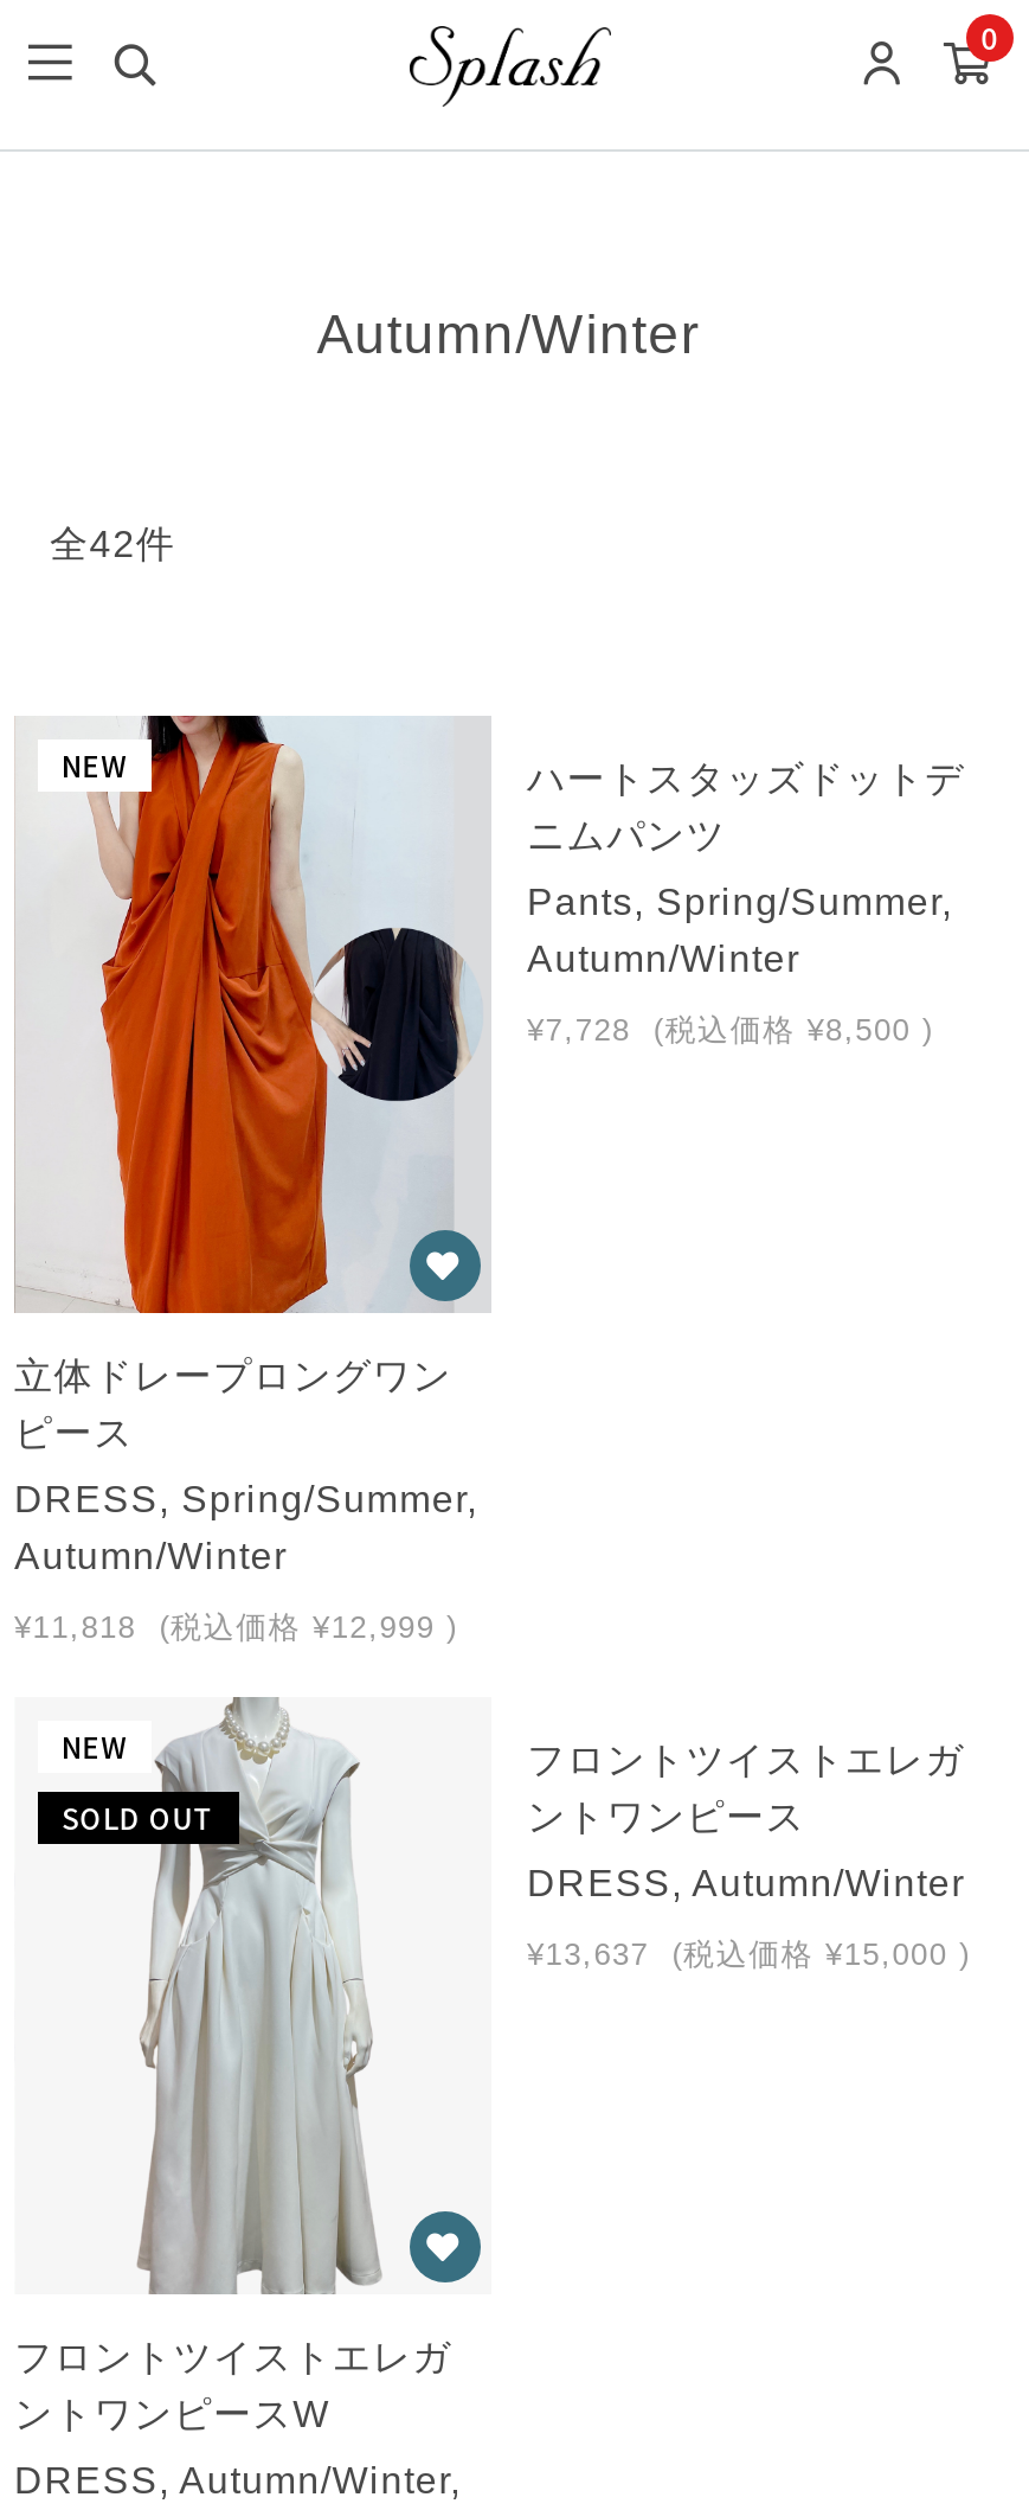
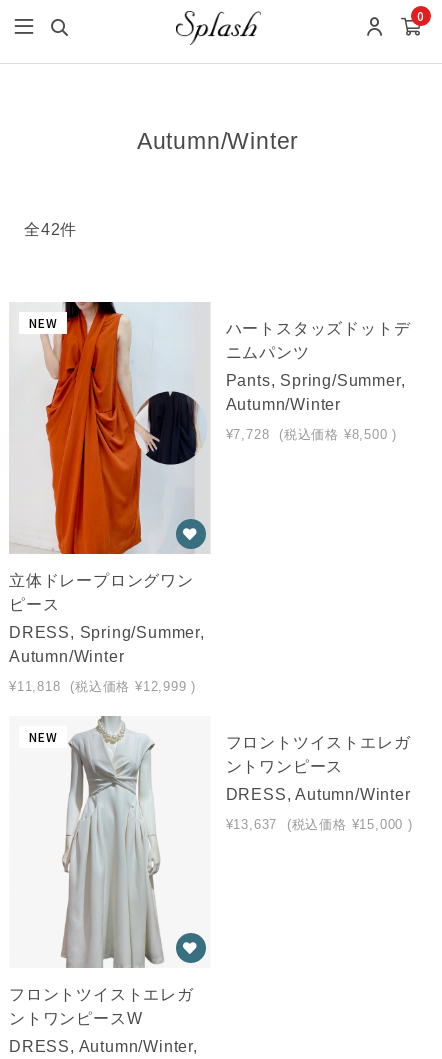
- SOLD OUT
